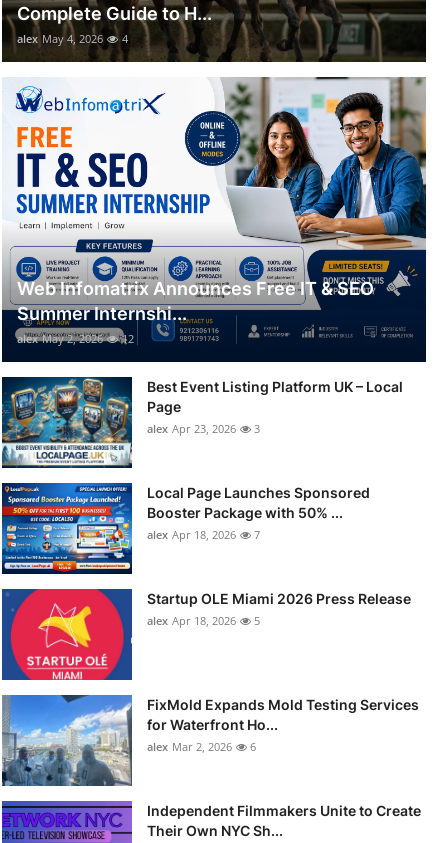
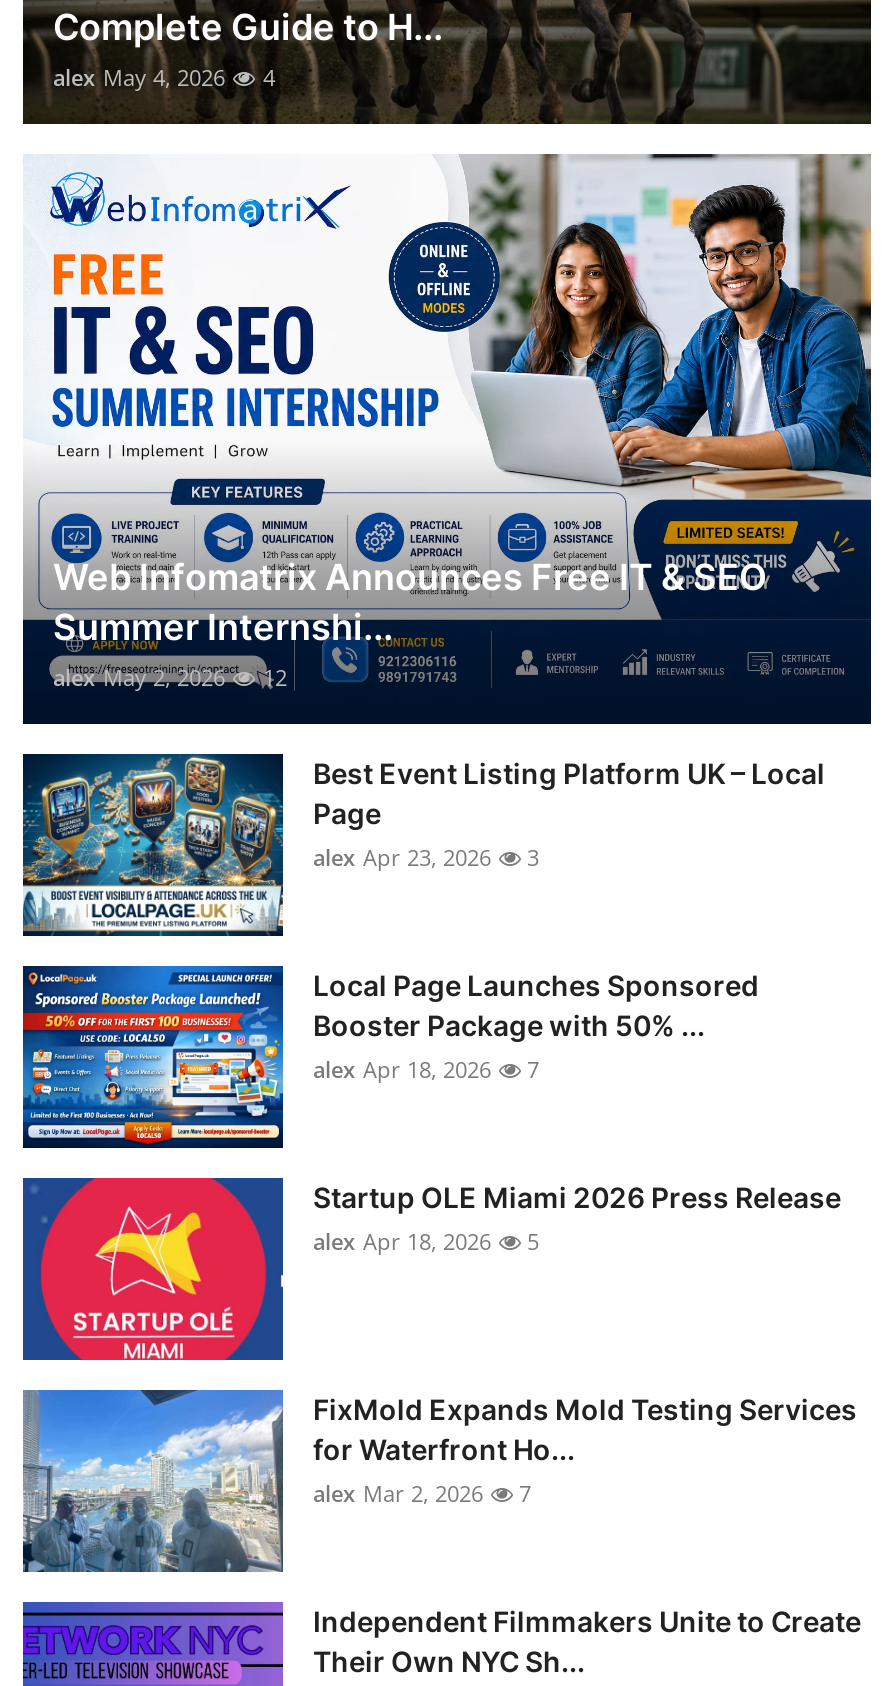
- alex Mar 2, 2026 6
+ alex Mar 2, 2026 7
